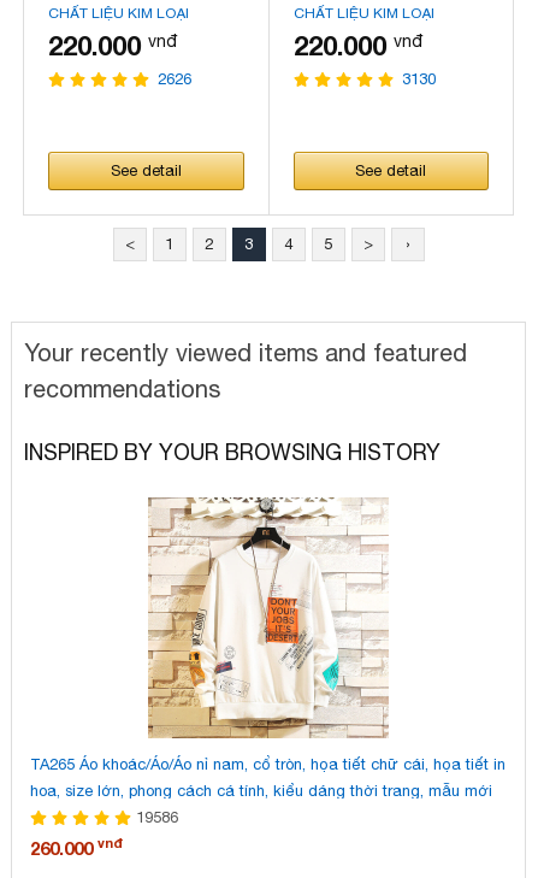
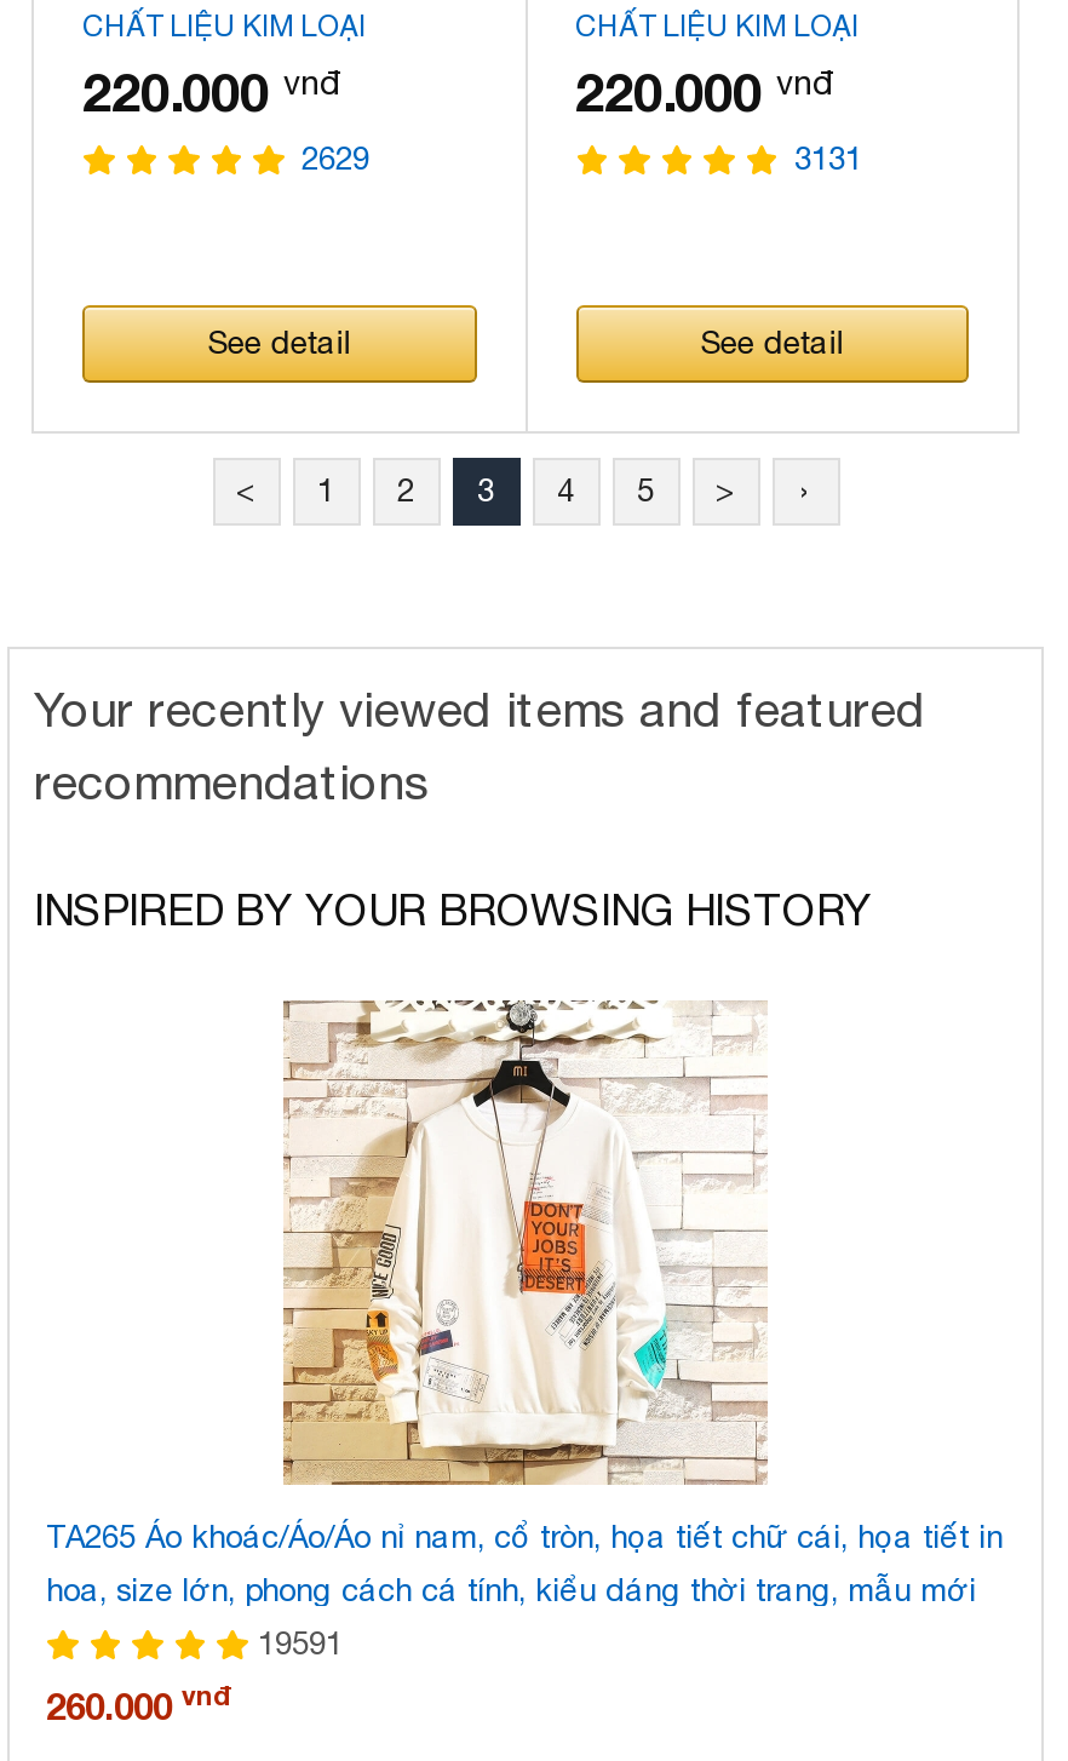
- 2626
+ 2629

- 3130
+ 3131

- 19586
+ 19591
